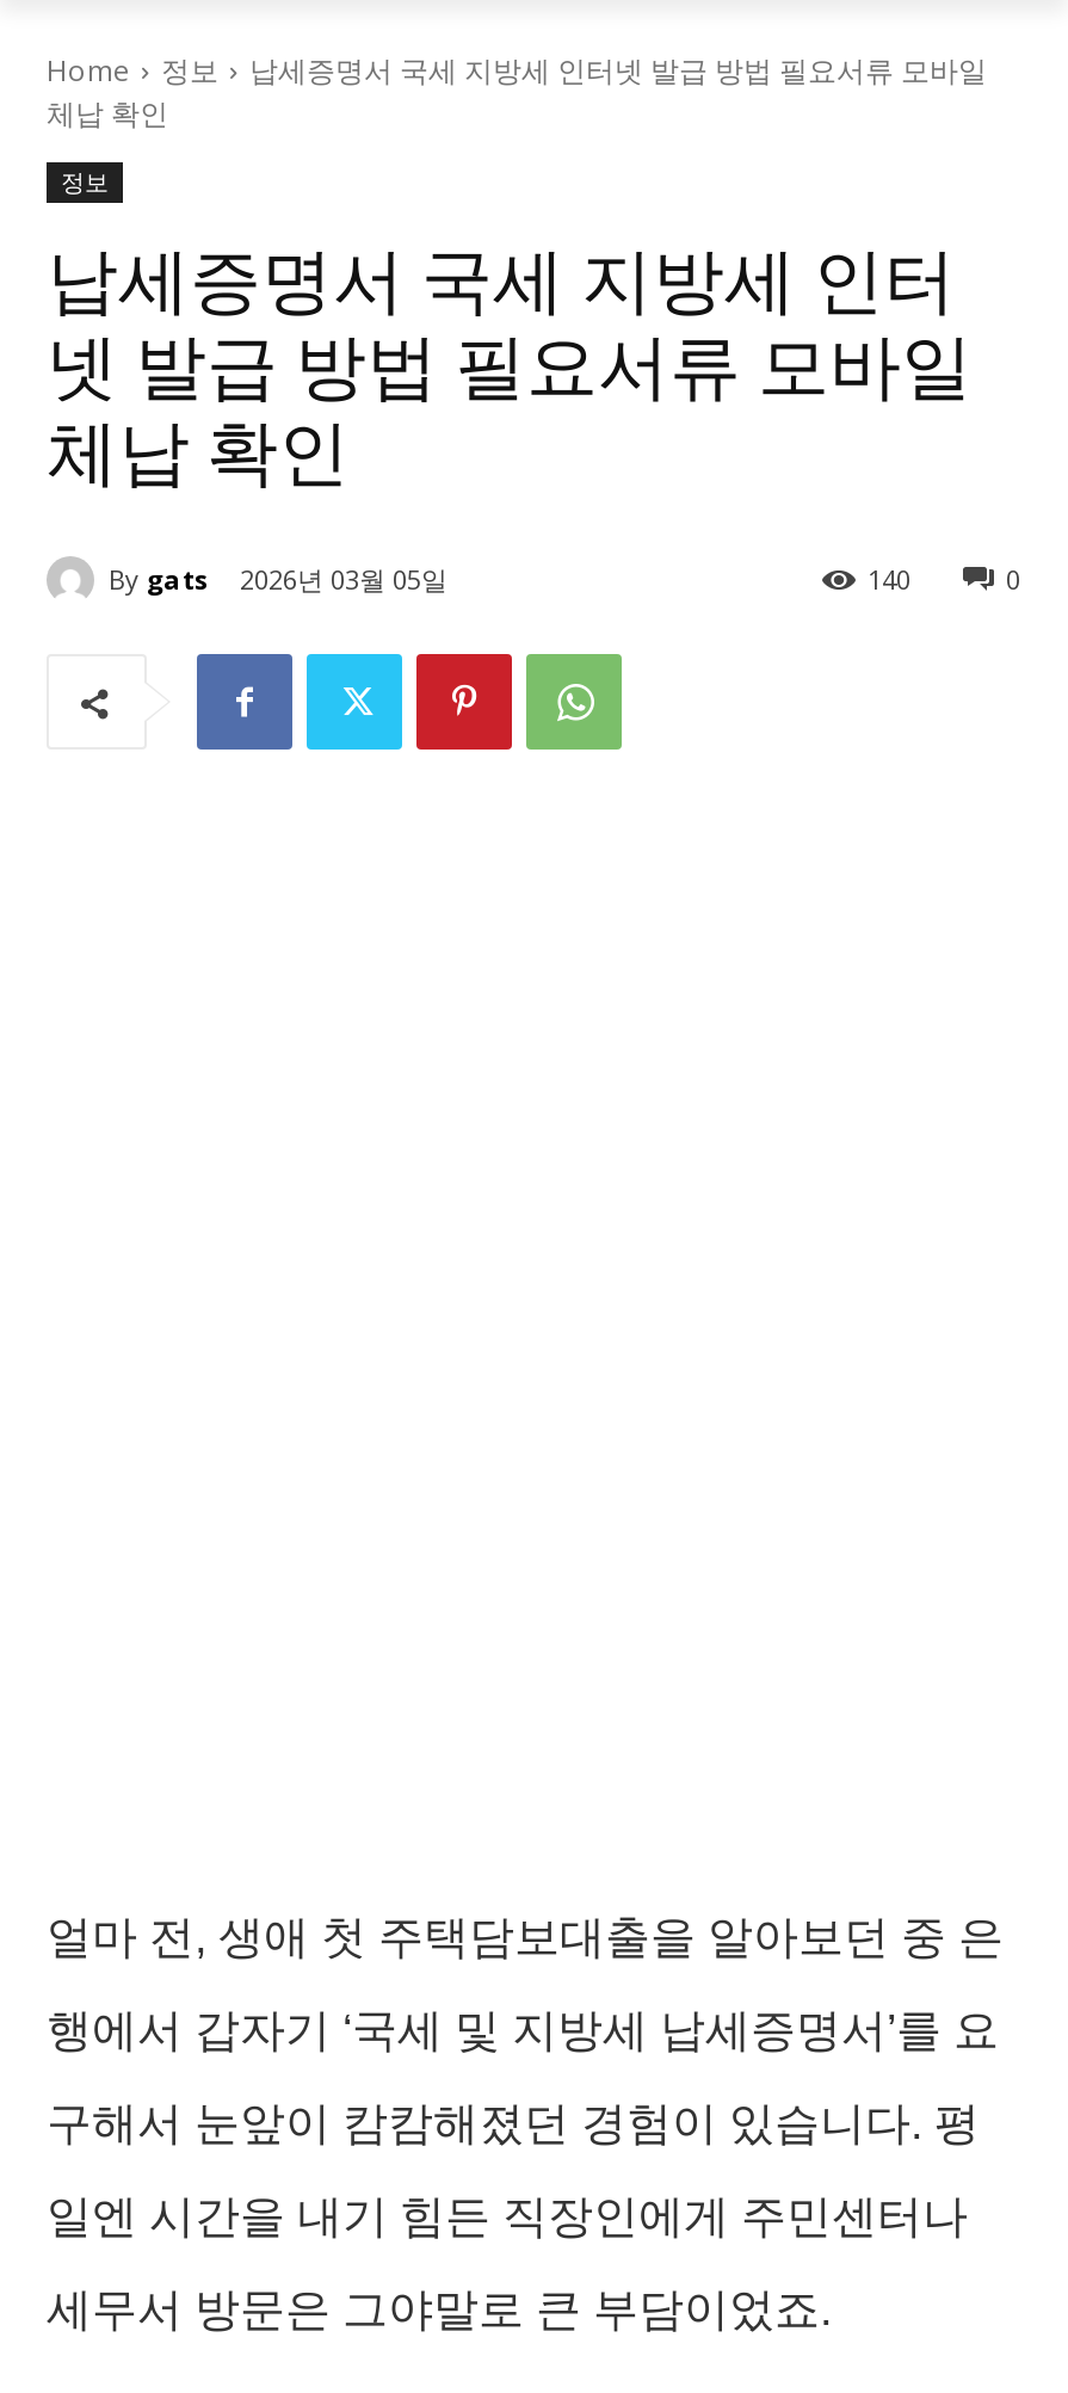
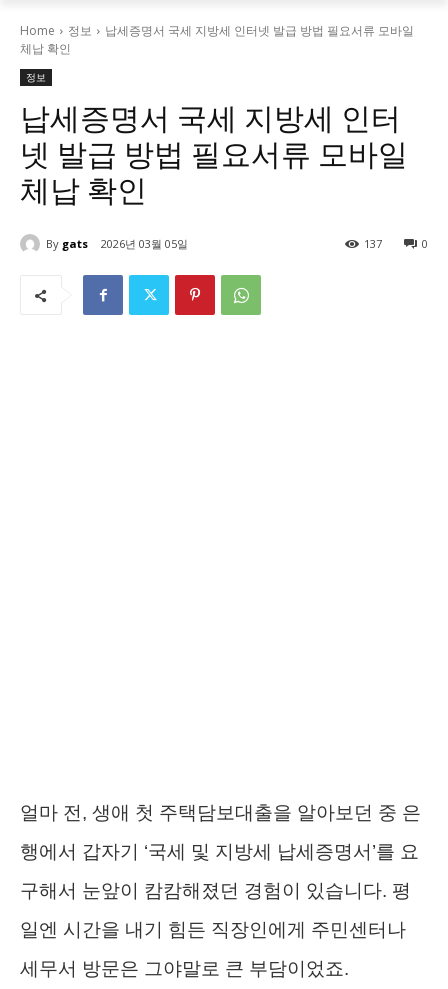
- 140
+ 137
